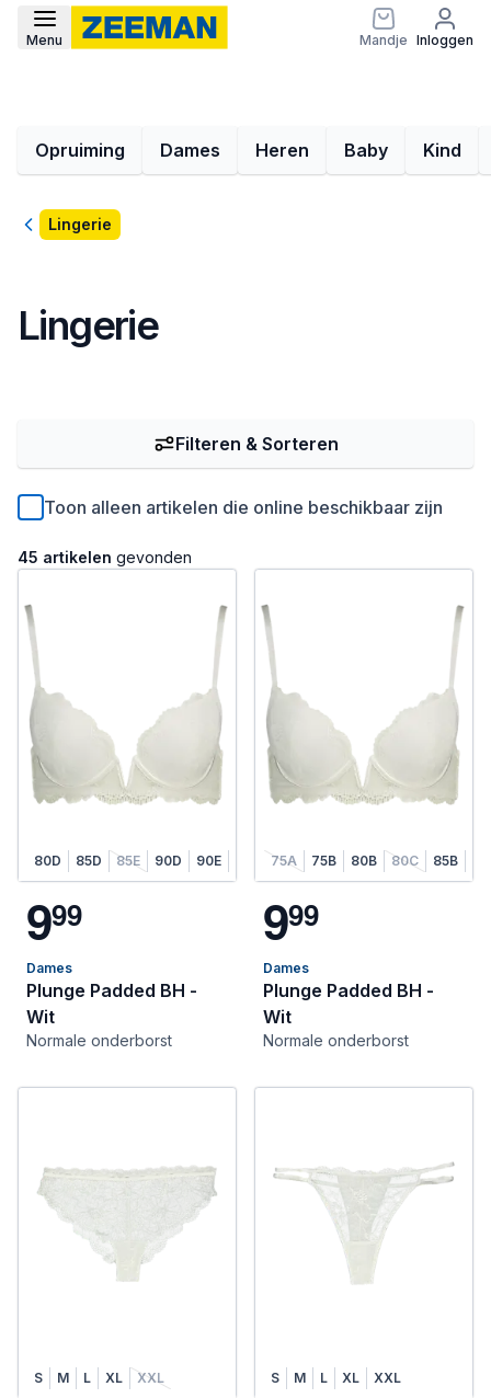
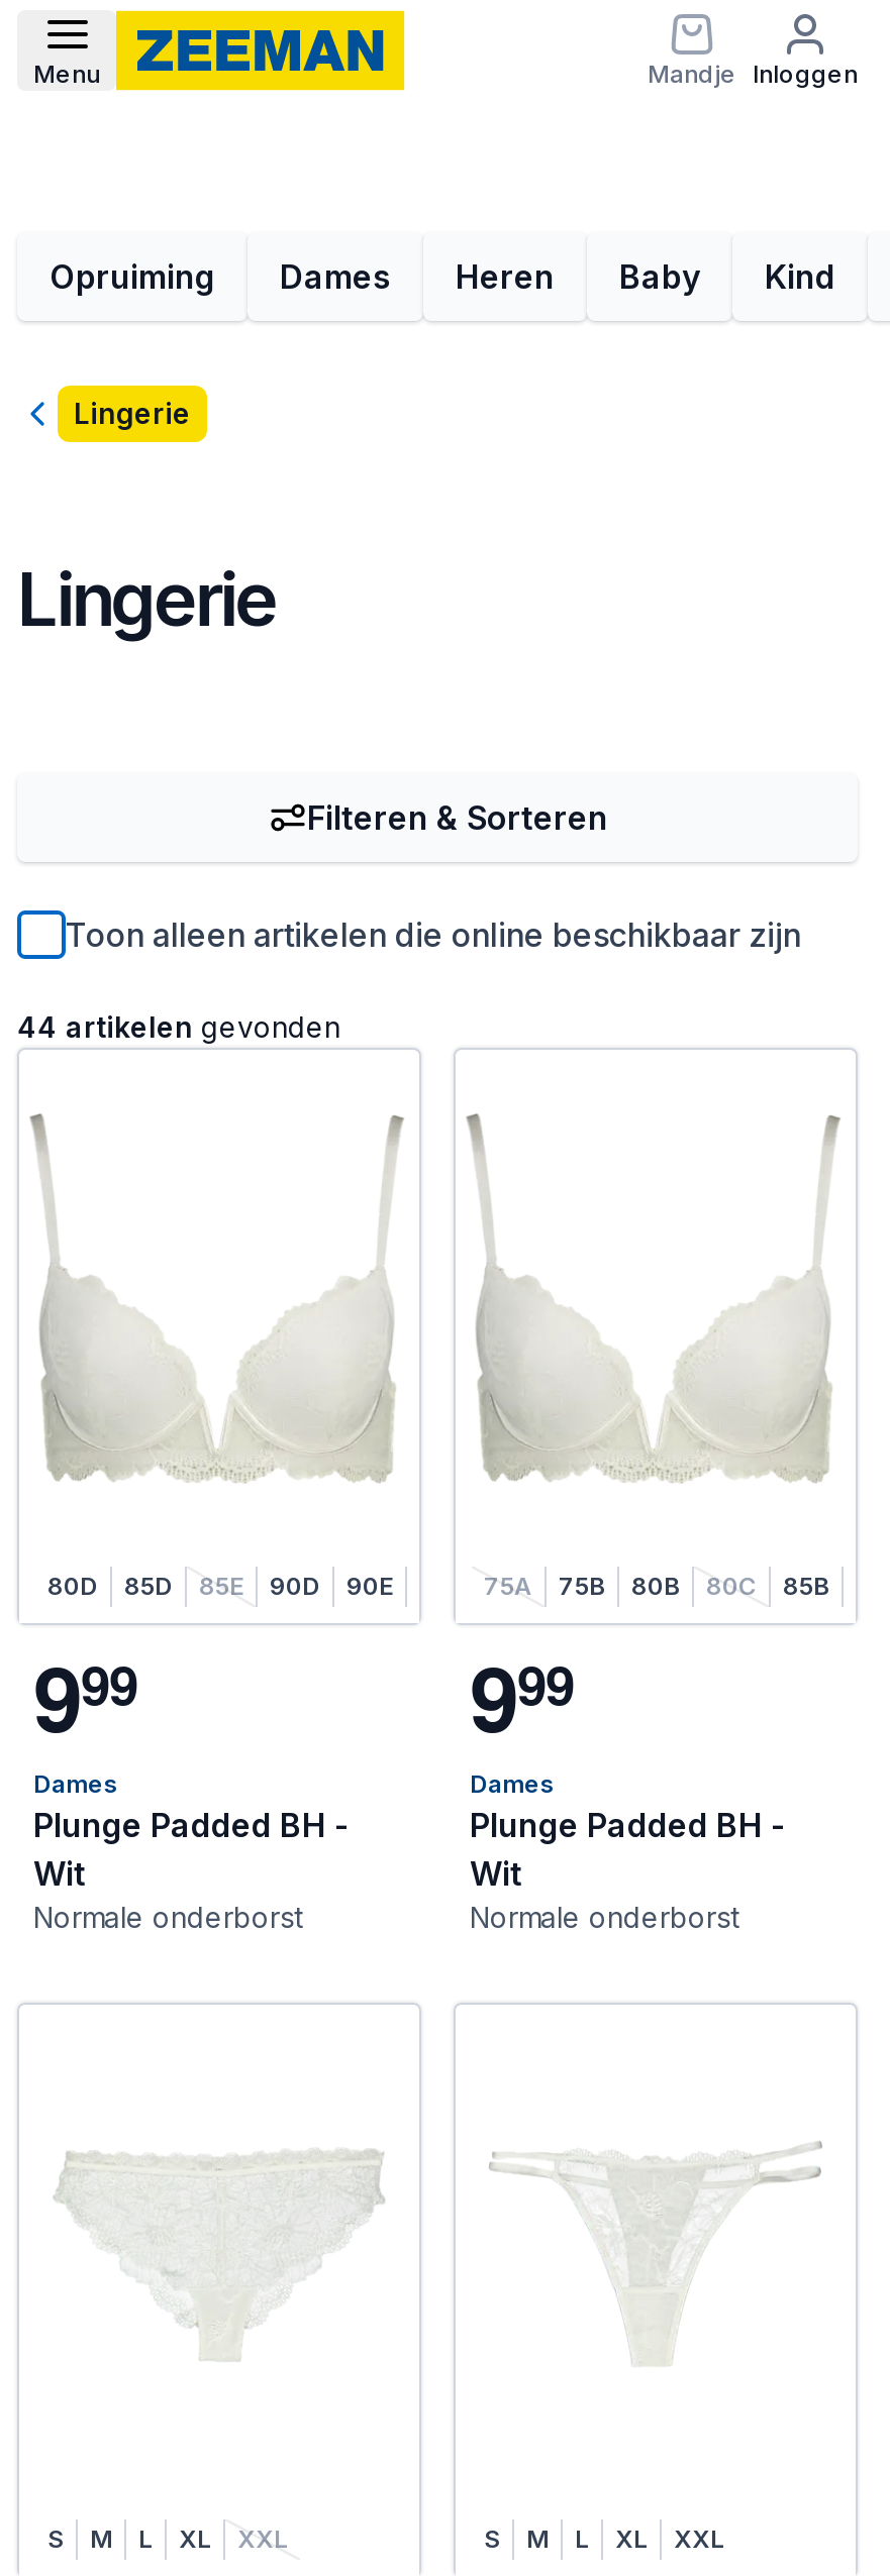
- 45 artikelen gevonden
+ 44 artikelen gevonden
